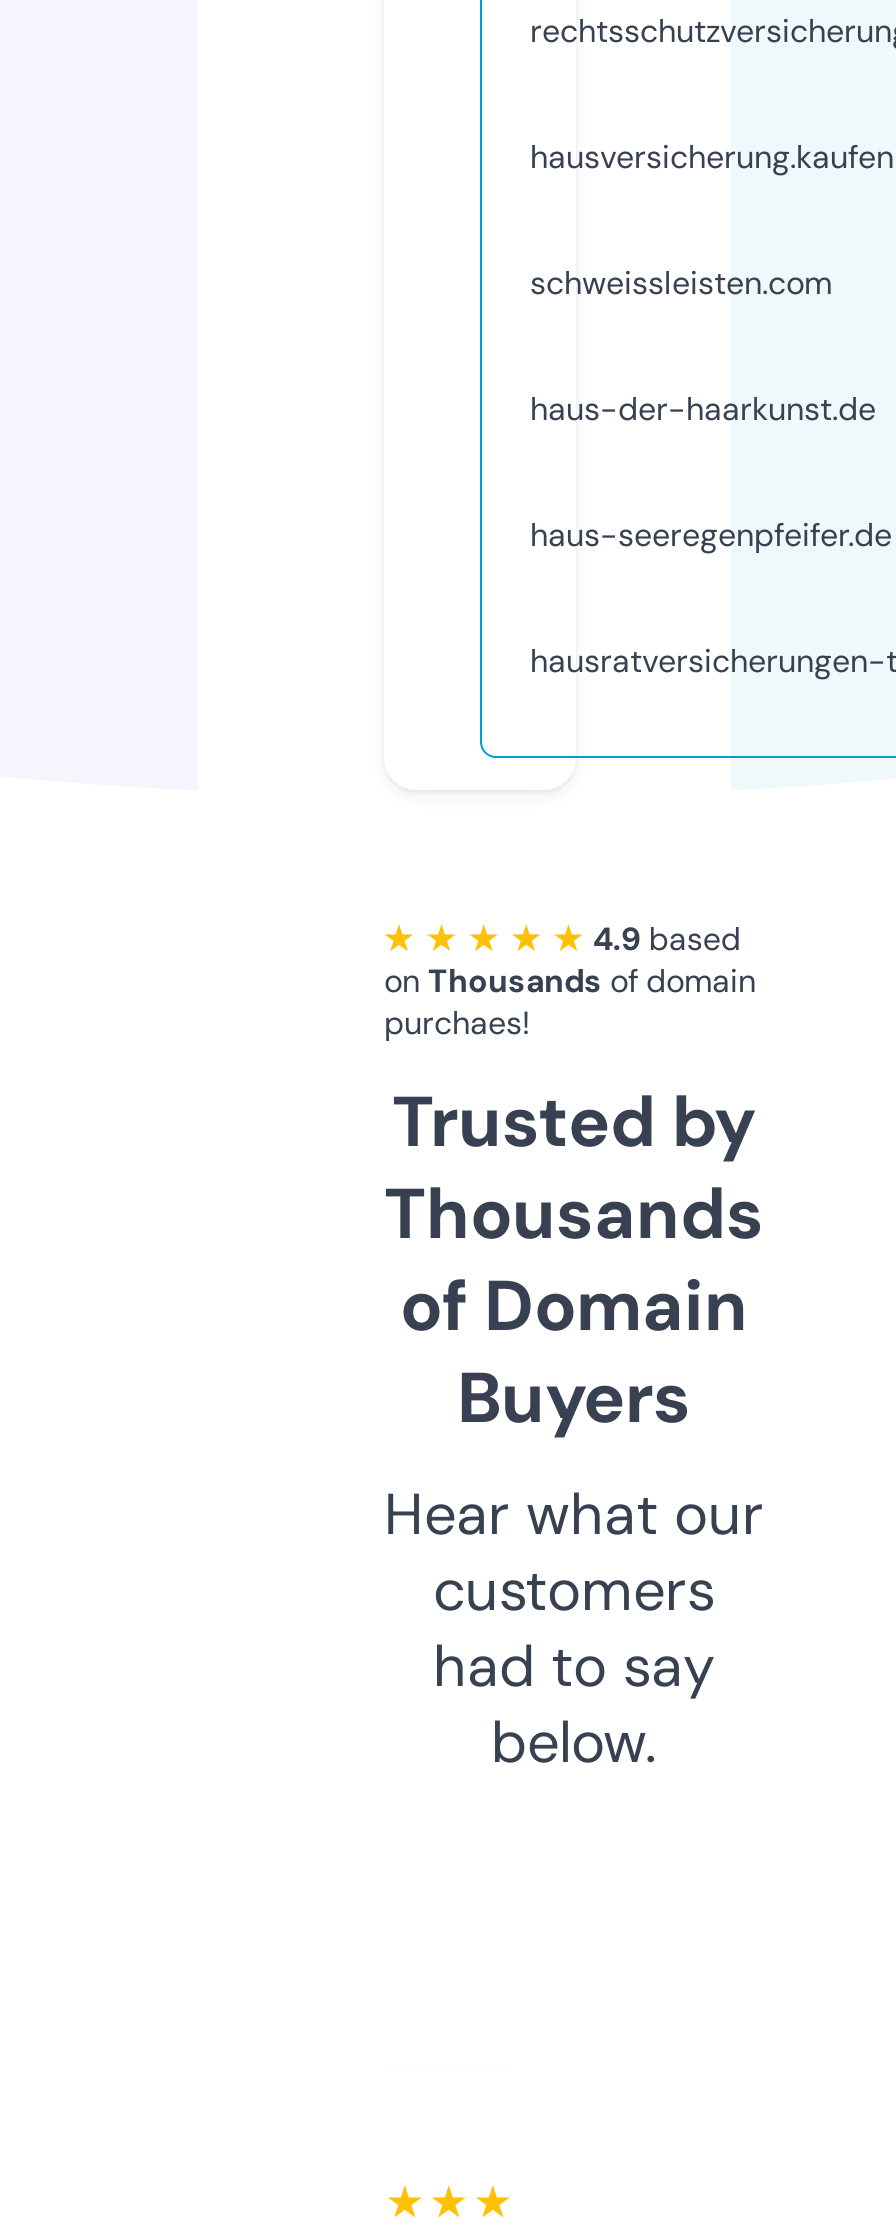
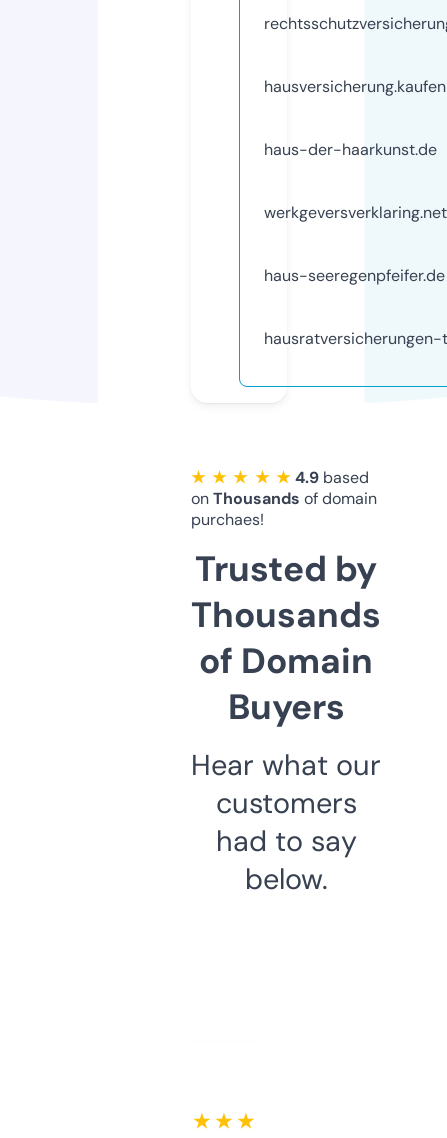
- schweissleisten.com

moved up: haus-der-haarkunst.de

+ werkgeversverklaring.net
